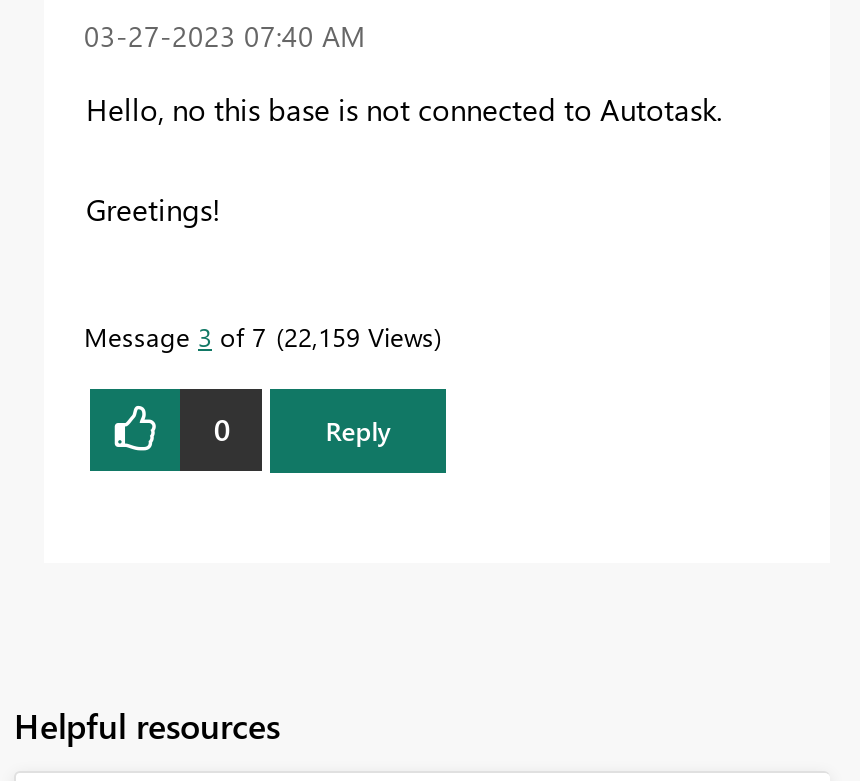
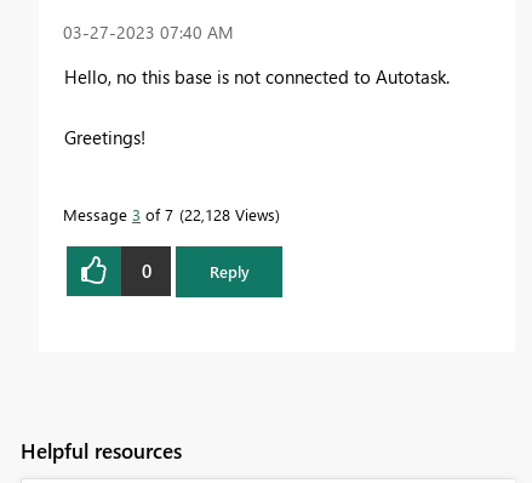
- Message 3 of 7 22,159 Views
+ Message 3 of 7 22,128 Views
